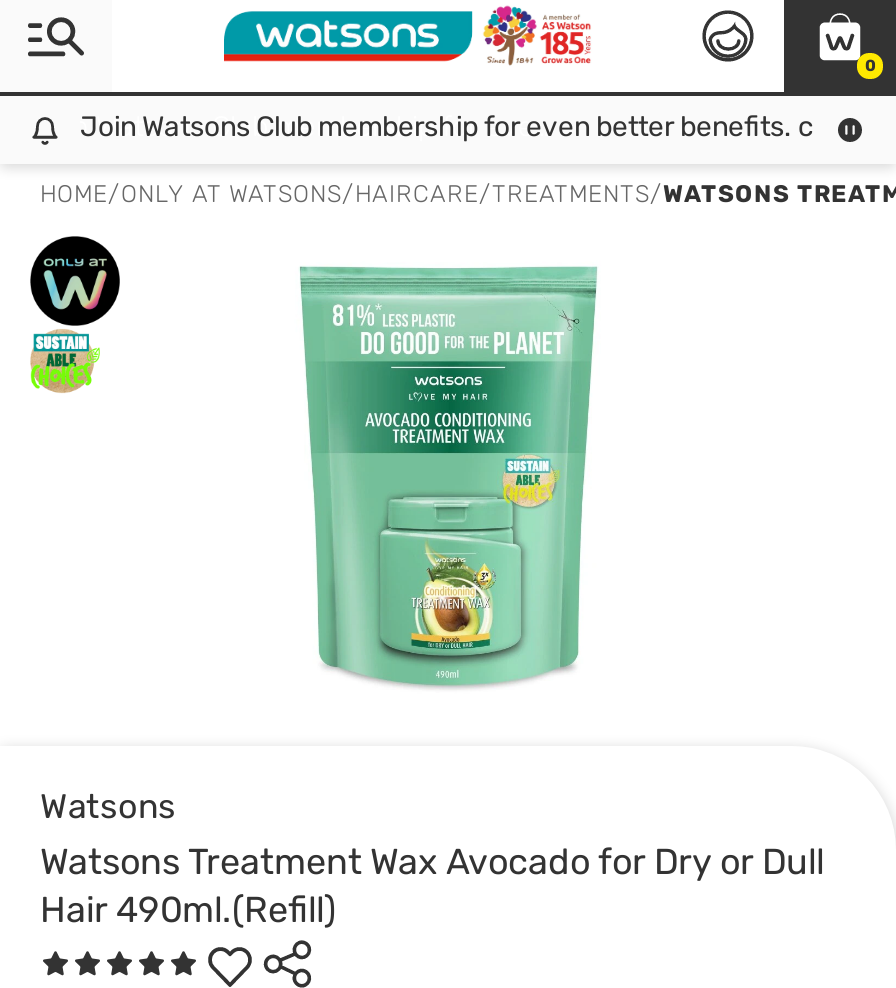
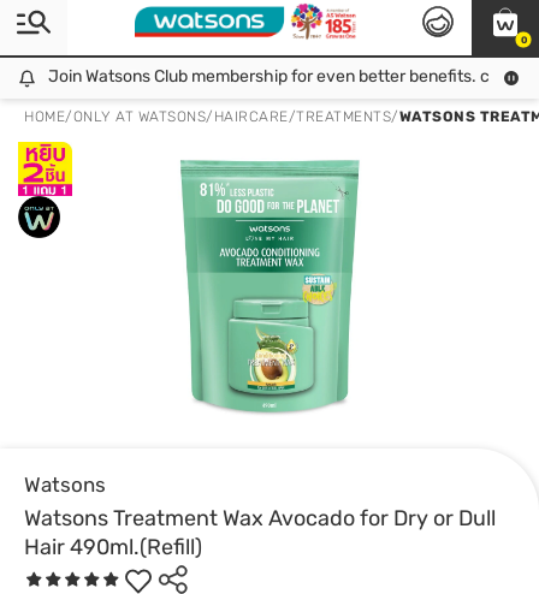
- [image]
+ [image]
